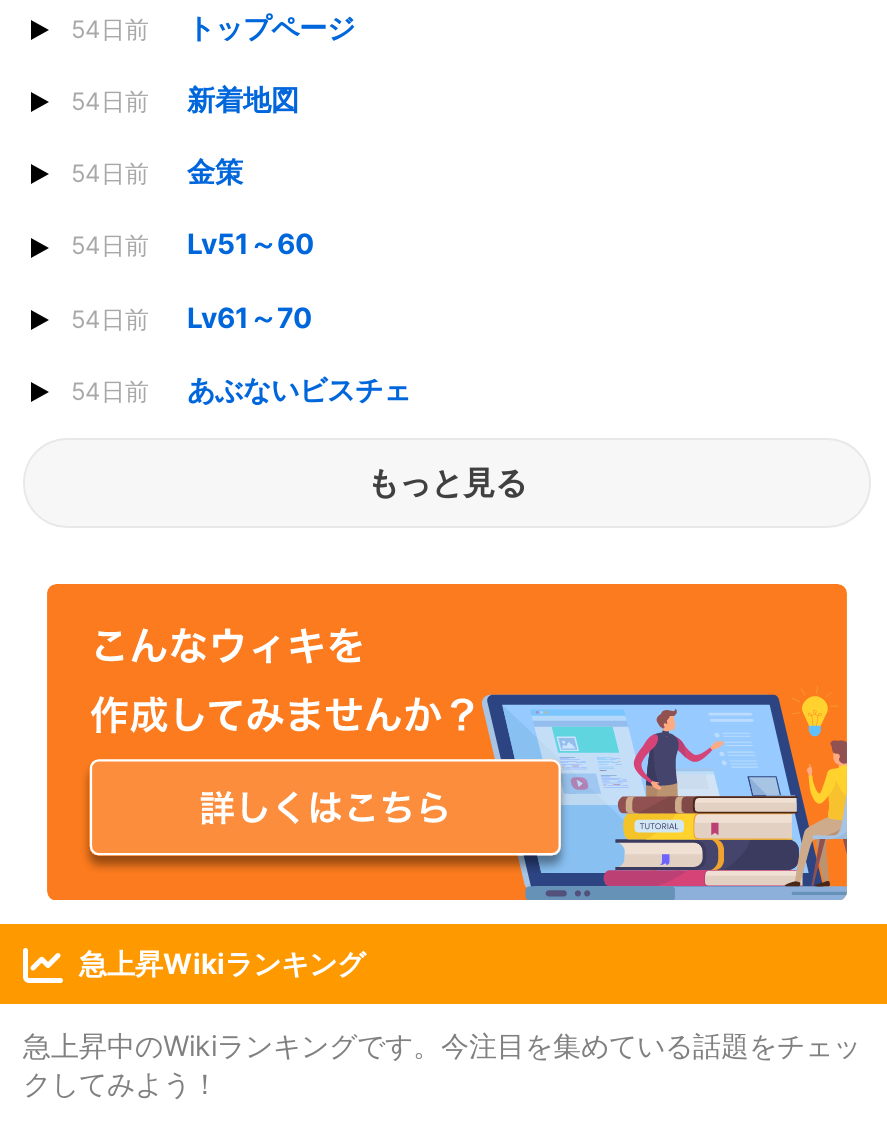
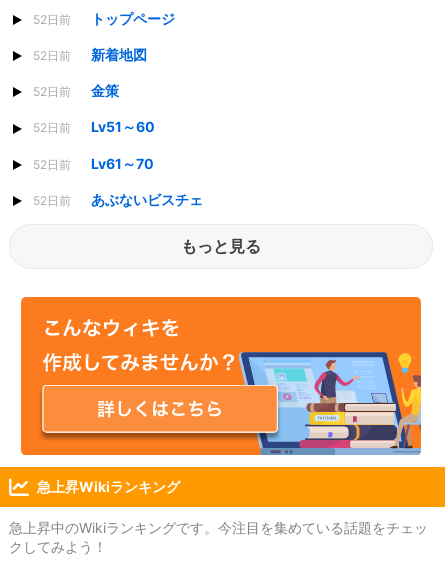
- 54日前 トップページ
+ 52日前 トップページ

- 54日前 新着地図
+ 52日前 新着地図

- 54日前 金策
+ 52日前 金策

- 54日前 Lv51～60
+ 52日前 Lv51～60

- 54日前 Lv61～70
+ 52日前 Lv61～70

- 54日前 あぶないビスチェ
+ 52日前 あぶないビスチェ
